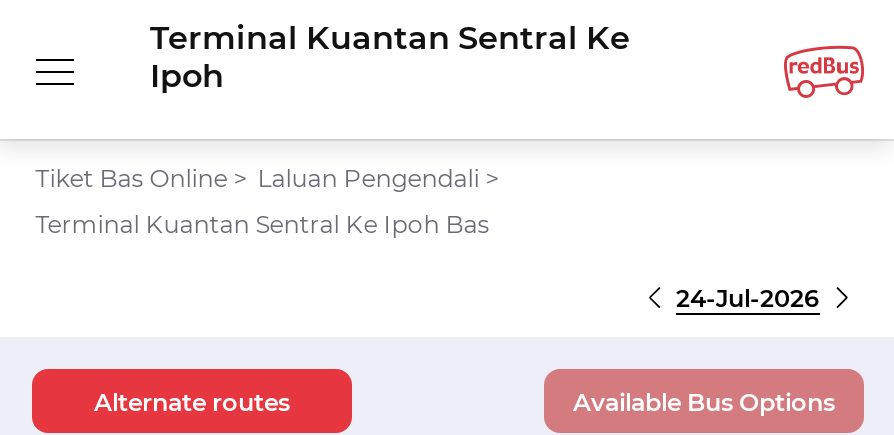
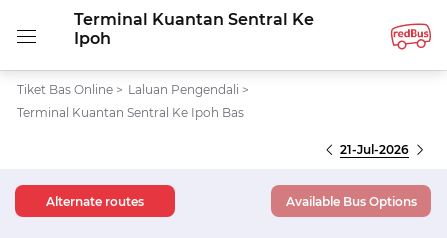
- 24-Jul-2026
+ 21-Jul-2026
